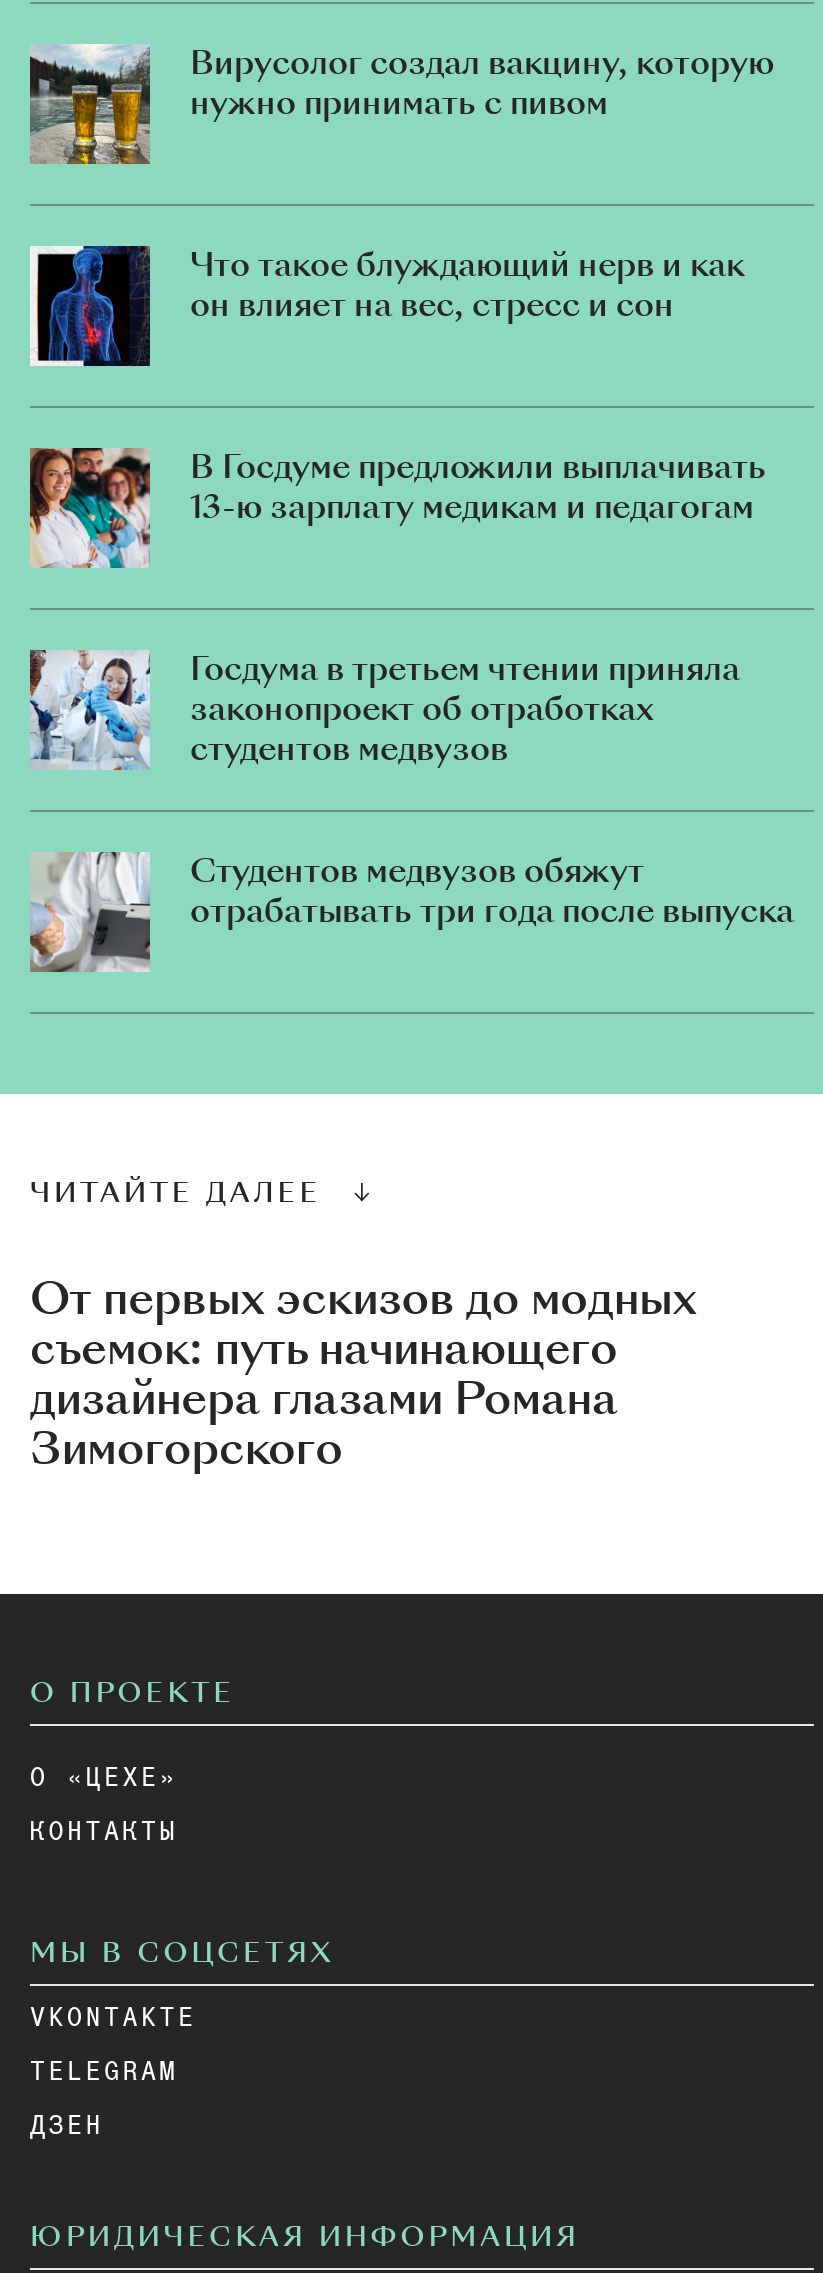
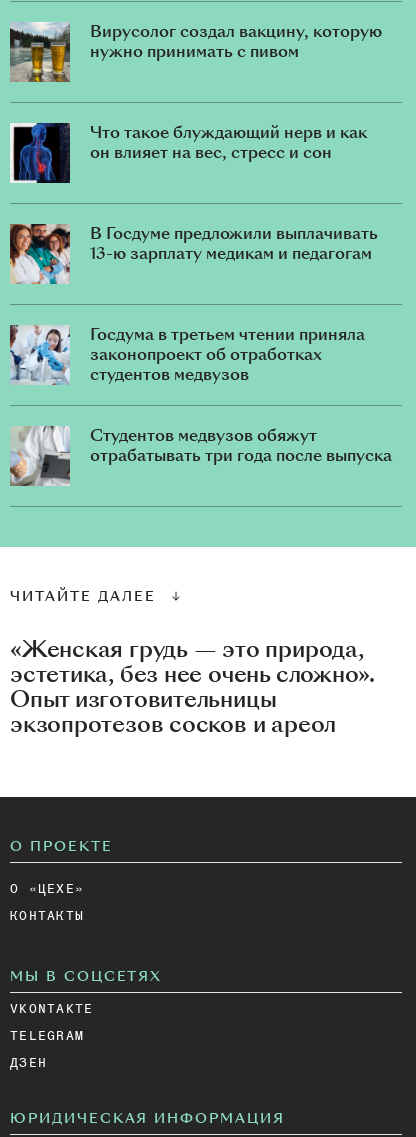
- От первых эскизов до модных
- съемок: путь начинающего
- дизайнера глазами Романа
- Зимогорского
+ «Женская грудь — это природа,
+ эстетика, без нее очень сложно».
+ Опыт изготовительницы
+ экзопротезов сосков и ареол
